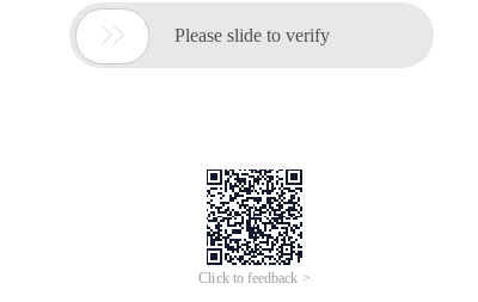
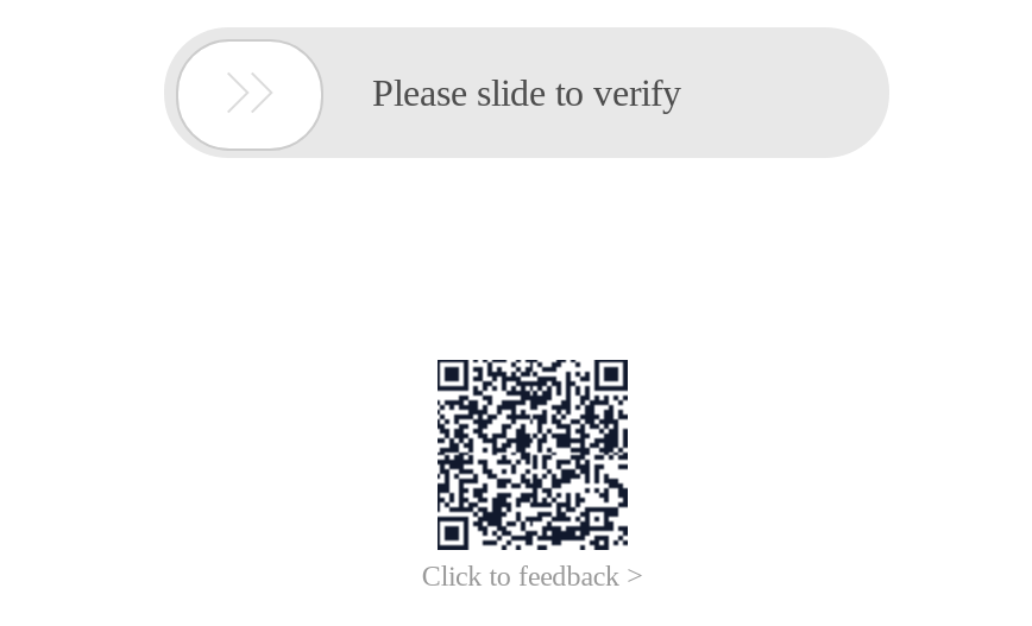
- [image]
+ [image]
